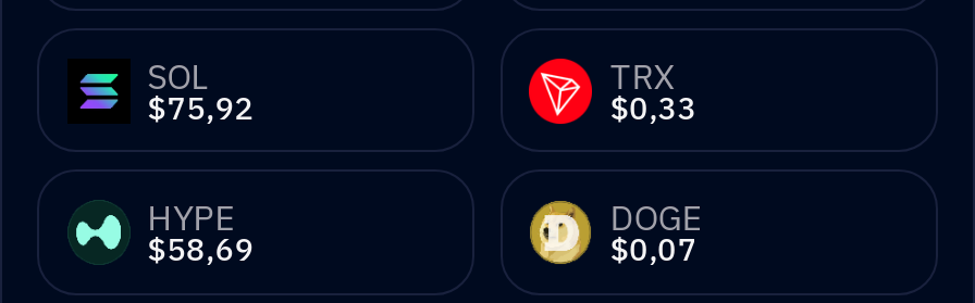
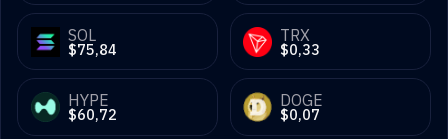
- $75,92
+ $75,84

- $58,69
+ $60,72
